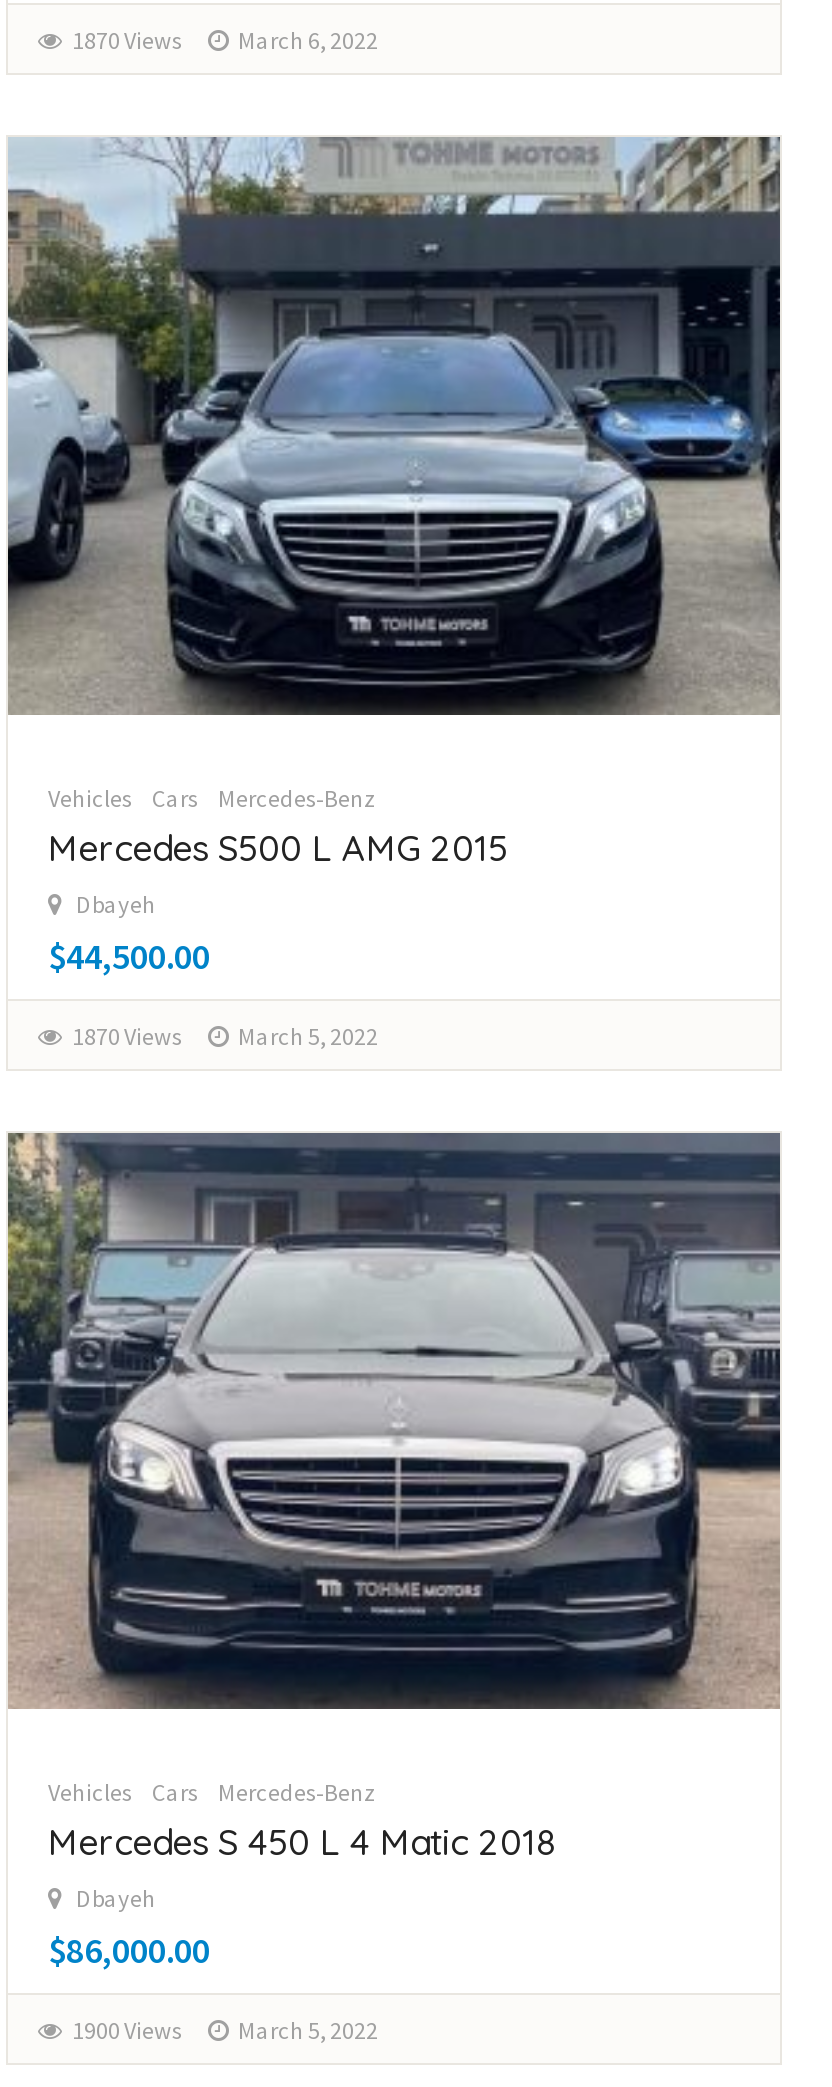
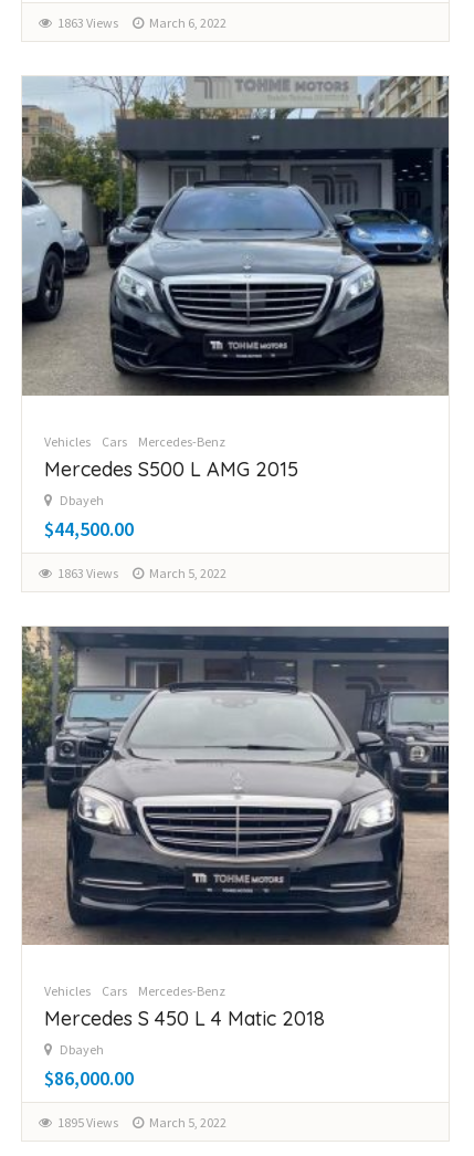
- 1870 Views March 6, 2022
+ 1863 Views March 6, 2022

- 1870 Views March 5, 2022
+ 1863 Views March 5, 2022

- 1900 Views March 5, 2022
+ 1895 Views March 5, 2022
